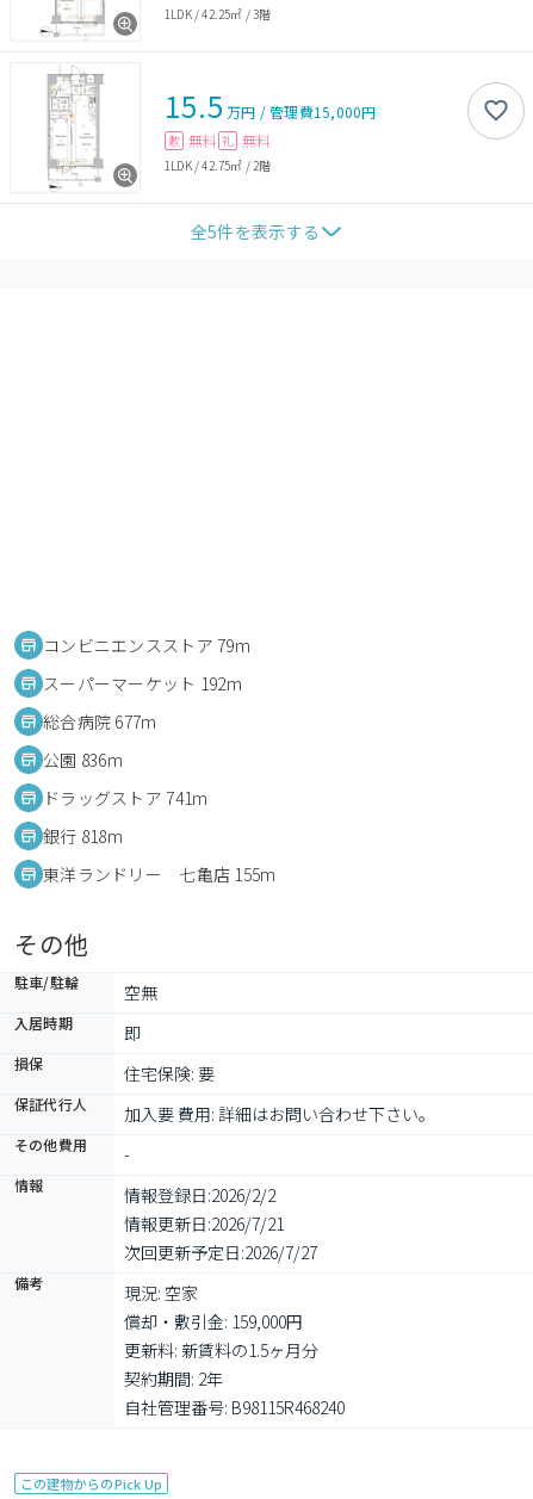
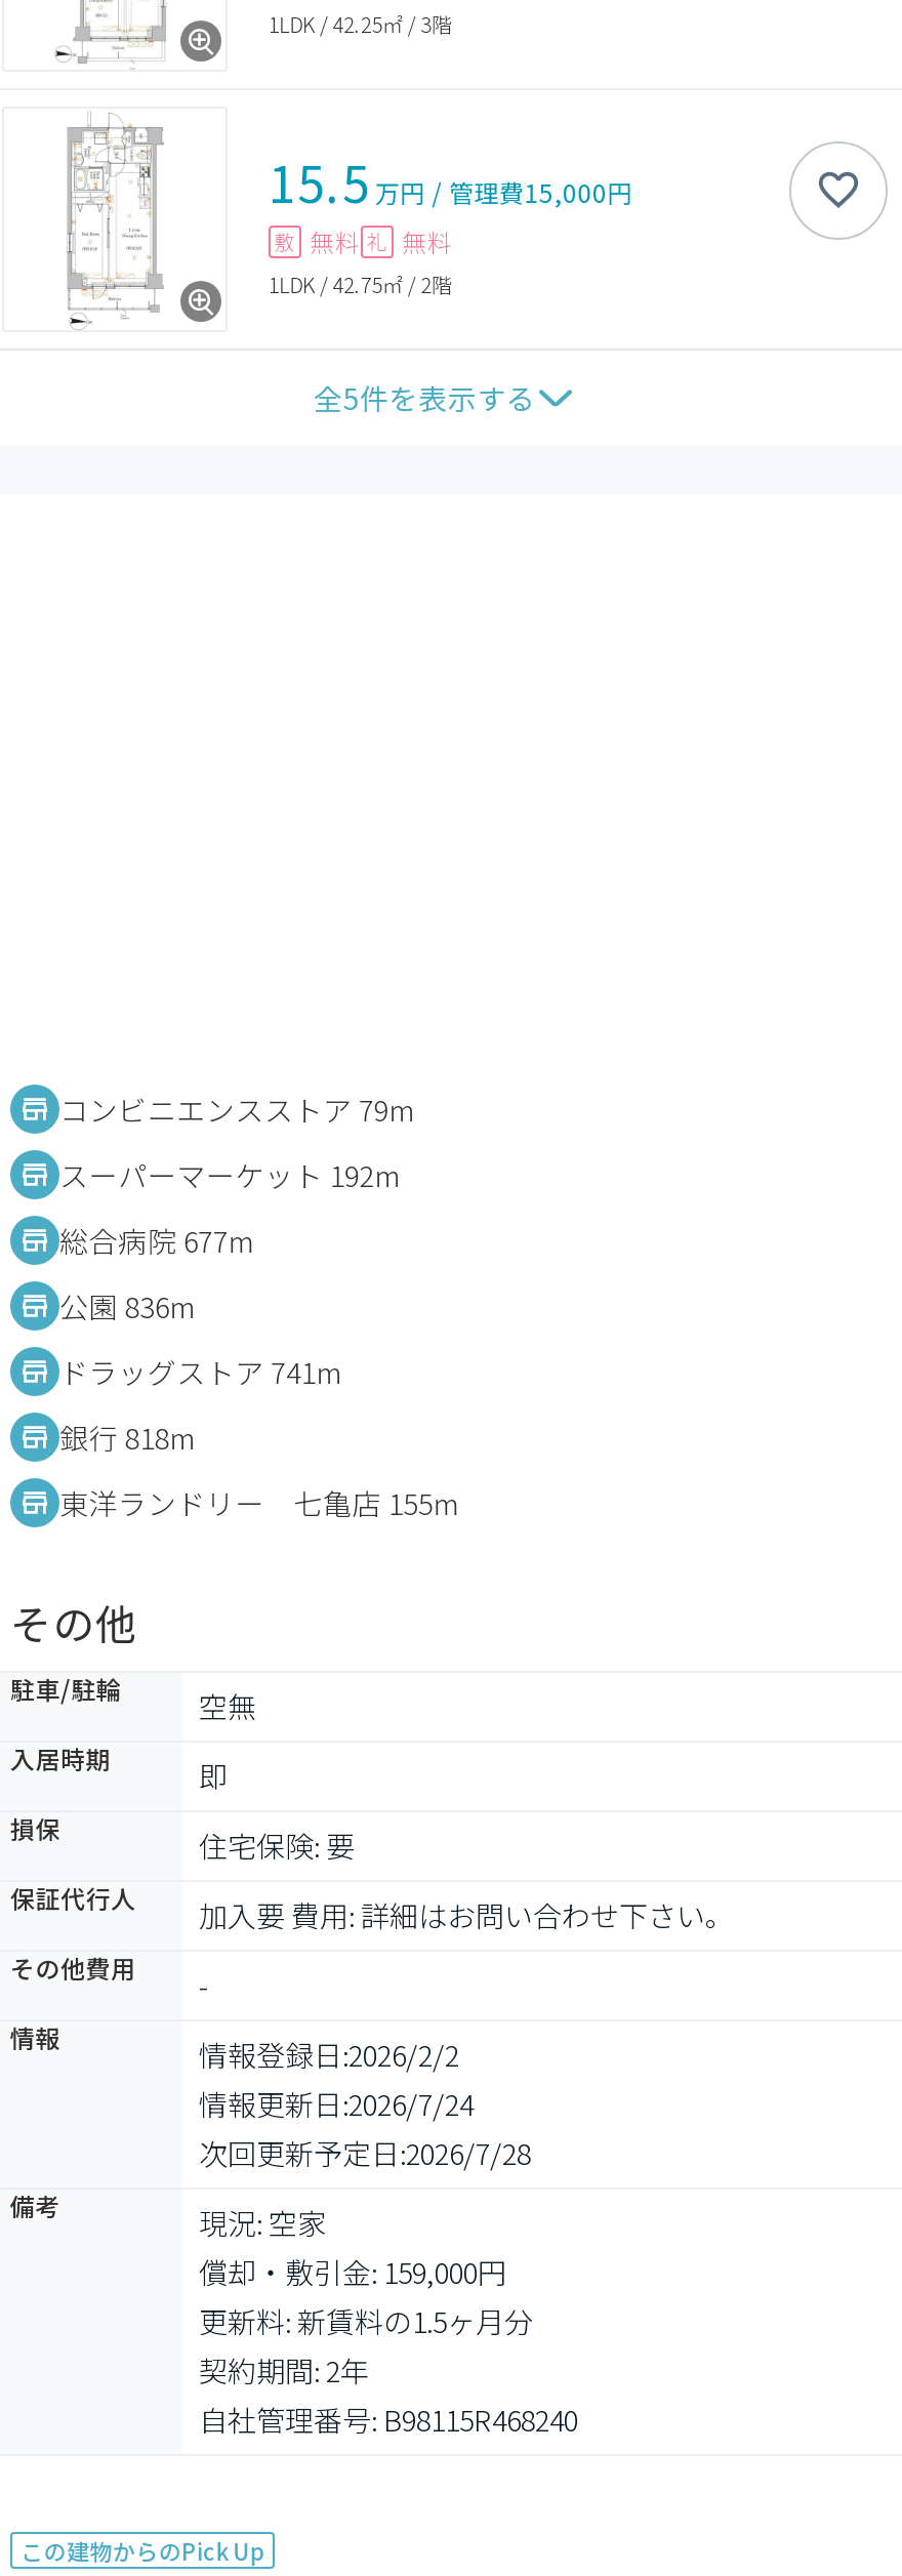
- 情報更新日: 2026/7/21
+ 情報更新日: 2026/7/24

- 次回更新予定日: 2026/7/27
+ 次回更新予定日: 2026/7/28
